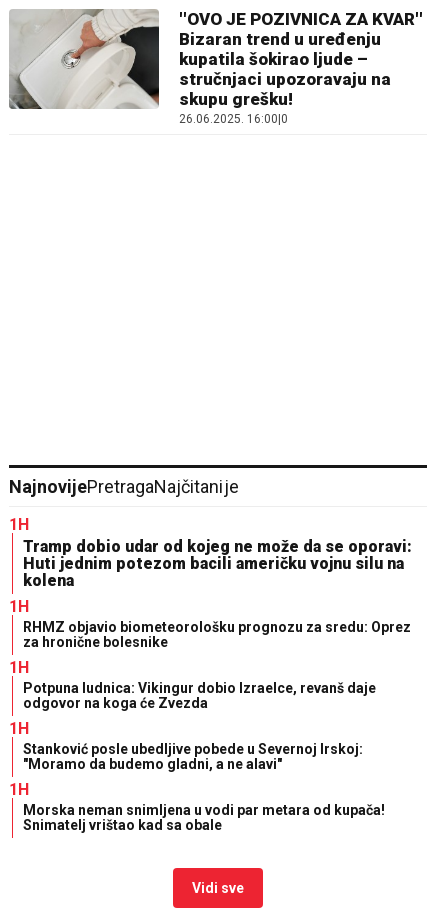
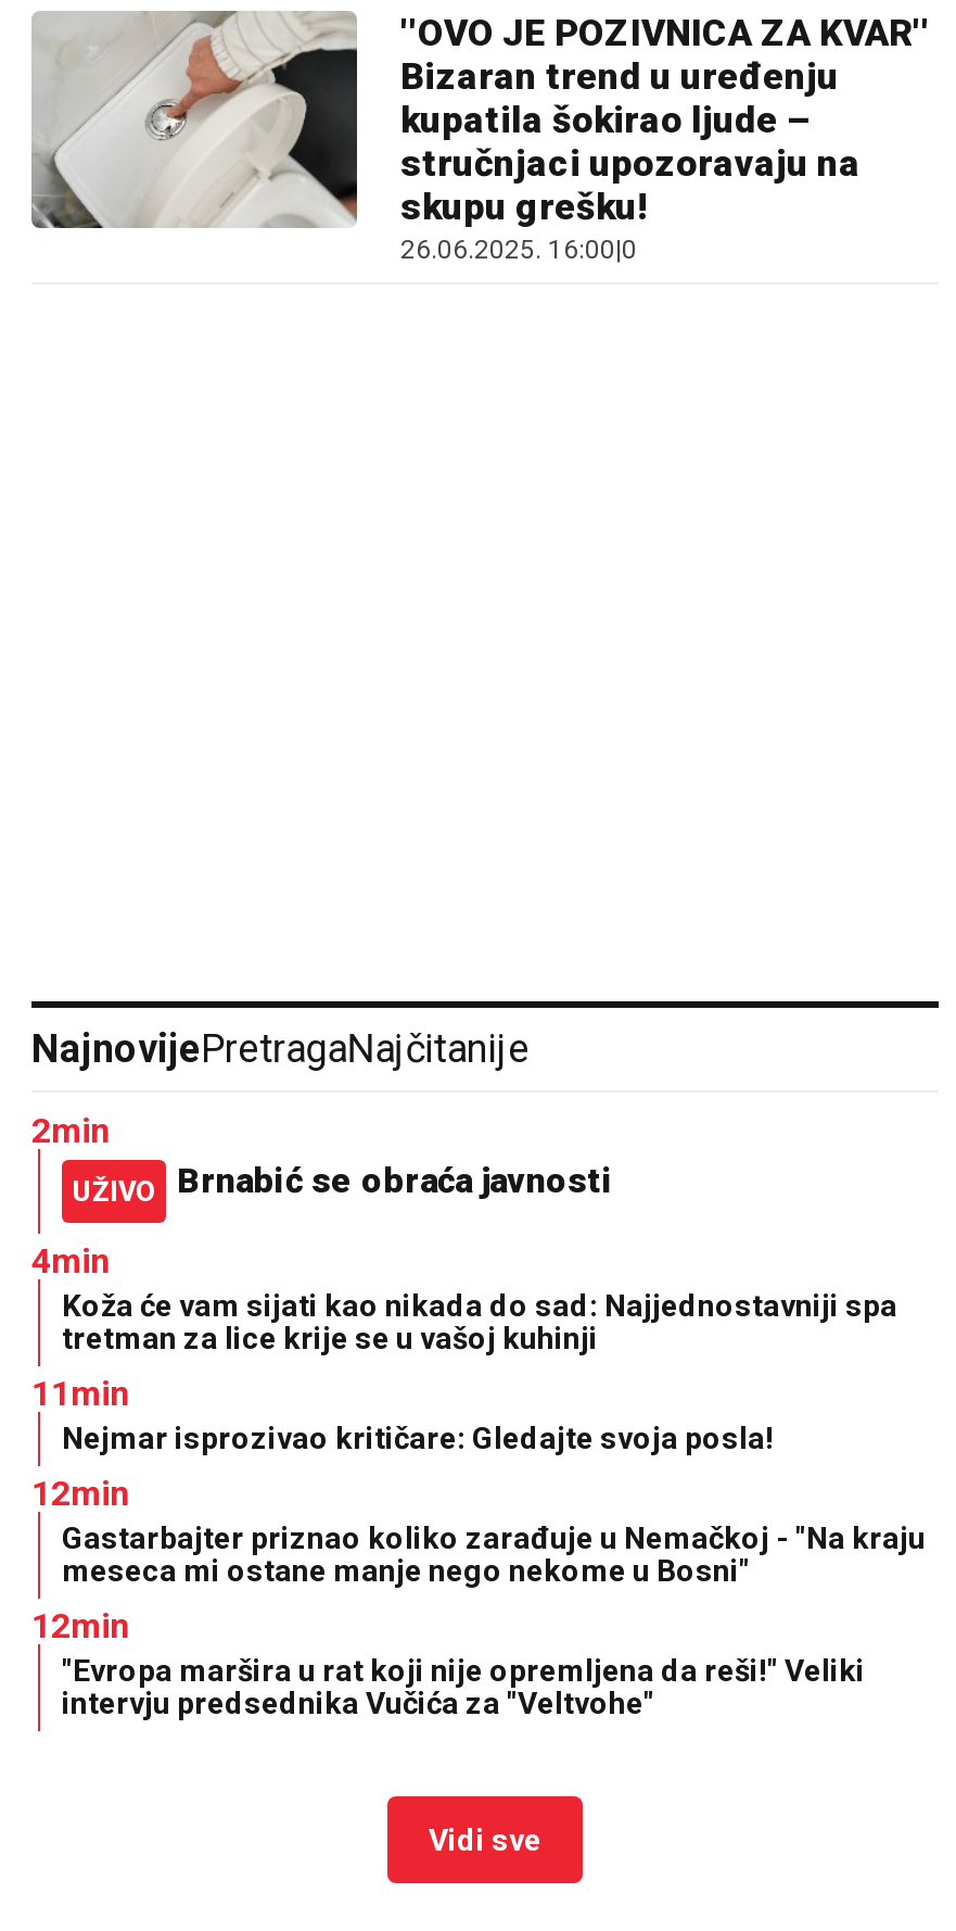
- 1H
- Tramp dobio udar od kojeg ne može da se oporavi:
- Huti jednim potezom bacili američku vojnu silu na
- kolena
- 1H
- RHMZ objavio biometeorološku prognozu za sredu: Oprez
- za hronične bolesnike
- 1H
- Potpuna ludnica: Vikingur dobio Izraelce, revanš daje
- odgovor na koga će Zvezda
- 1H
- Stanković posle ubedljive pobede u Severnoj Irskoj:
- "Moramo da budemo gladni, a ne alavi"
- 1H
- Morska neman snimljena u vodi par metara od kupača!
- Snimatelj vrištao kad sa obale
+ 2min
+ UŽIVO
+ Brnabić se obraća javnosti
+ 4min
+ Koža će vam sijati kao nikada do sad: Najjednostavniji spa
+ tretman za lice krije se u vašoj kuhinji
+ 11min
+ Nejmar isprozivao kritičare: Gledajte svoja posla!
+ 12min
+ Gastarbajter priznao koliko zarađuje u Nemačkoj - "Na kraju
+ meseca mi ostane manje nego nekome u Bosni"
+ 12min
+ "Evropa maršira u rat koji nije opremljena da reši!" Veliki
+ intervju predsednika Vučića za "Veltvohe"
